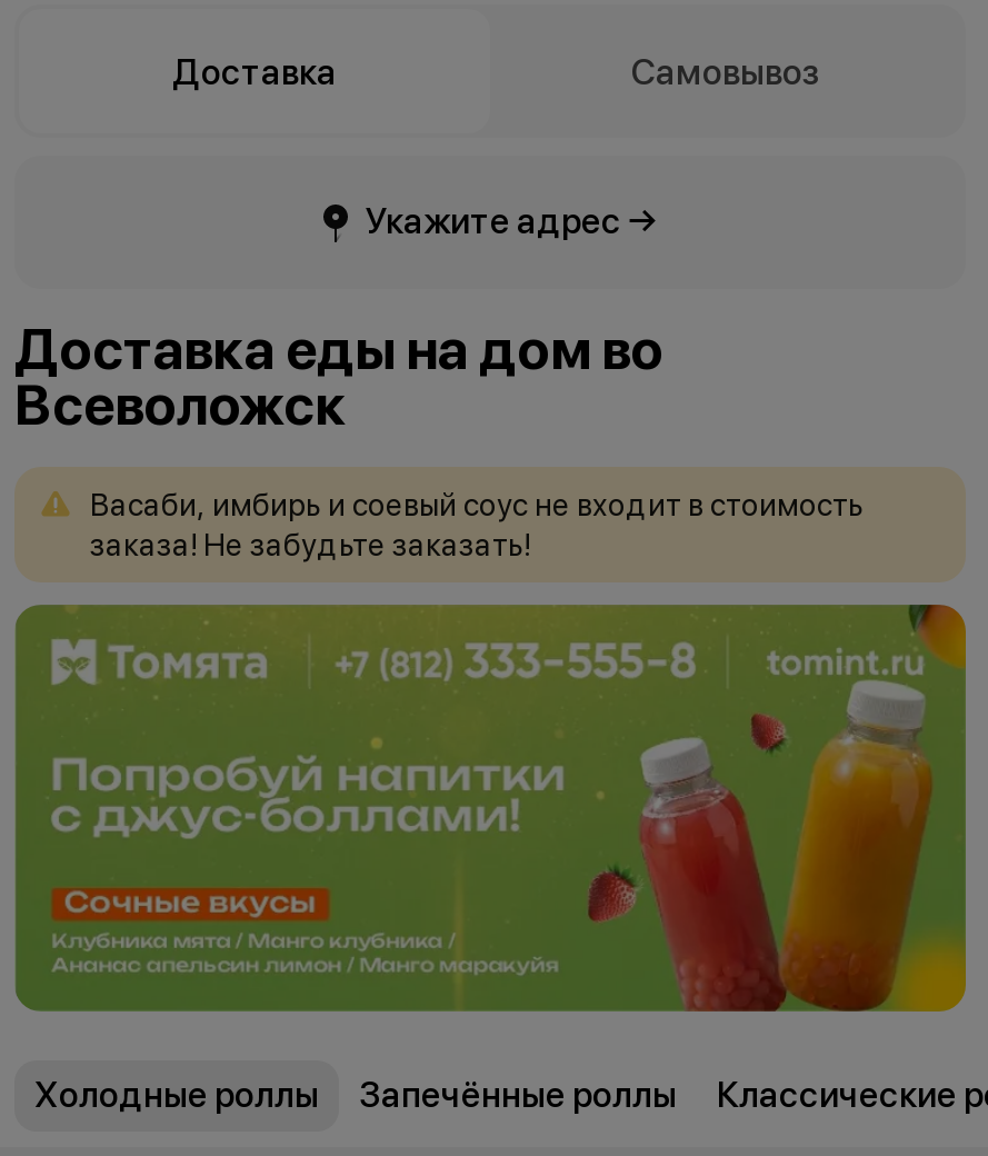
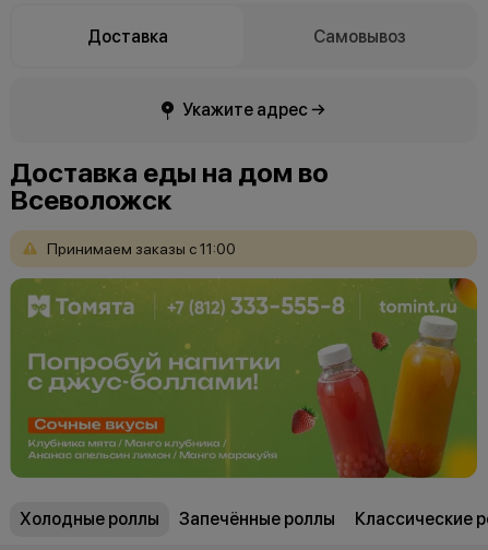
- Васаби, имбирь и соевый соус не входит в стоимость
- заказа! Не забудьте заказать!
+ Принимаем заказы с 11:00
